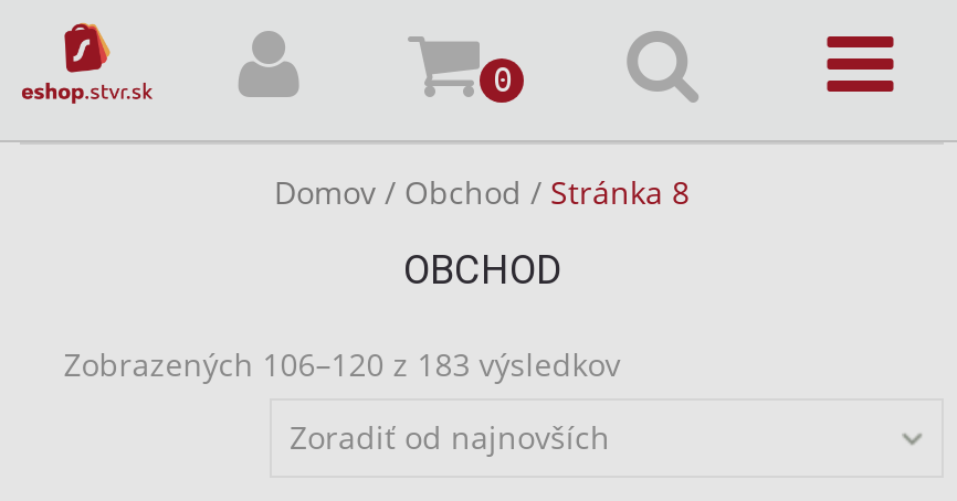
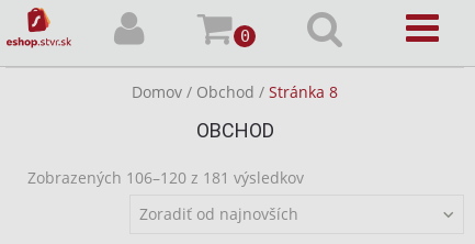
- Zobrazených 106–120 z 183 výsledkov
+ Zobrazených 106–120 z 181 výsledkov
